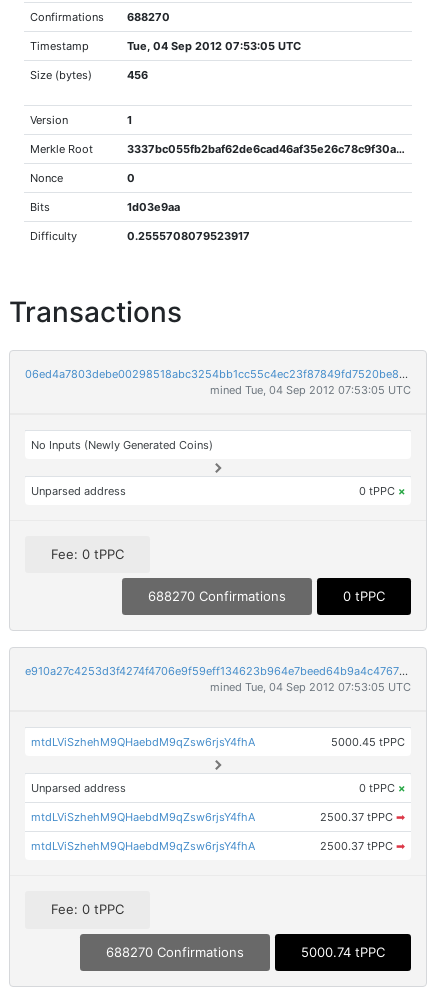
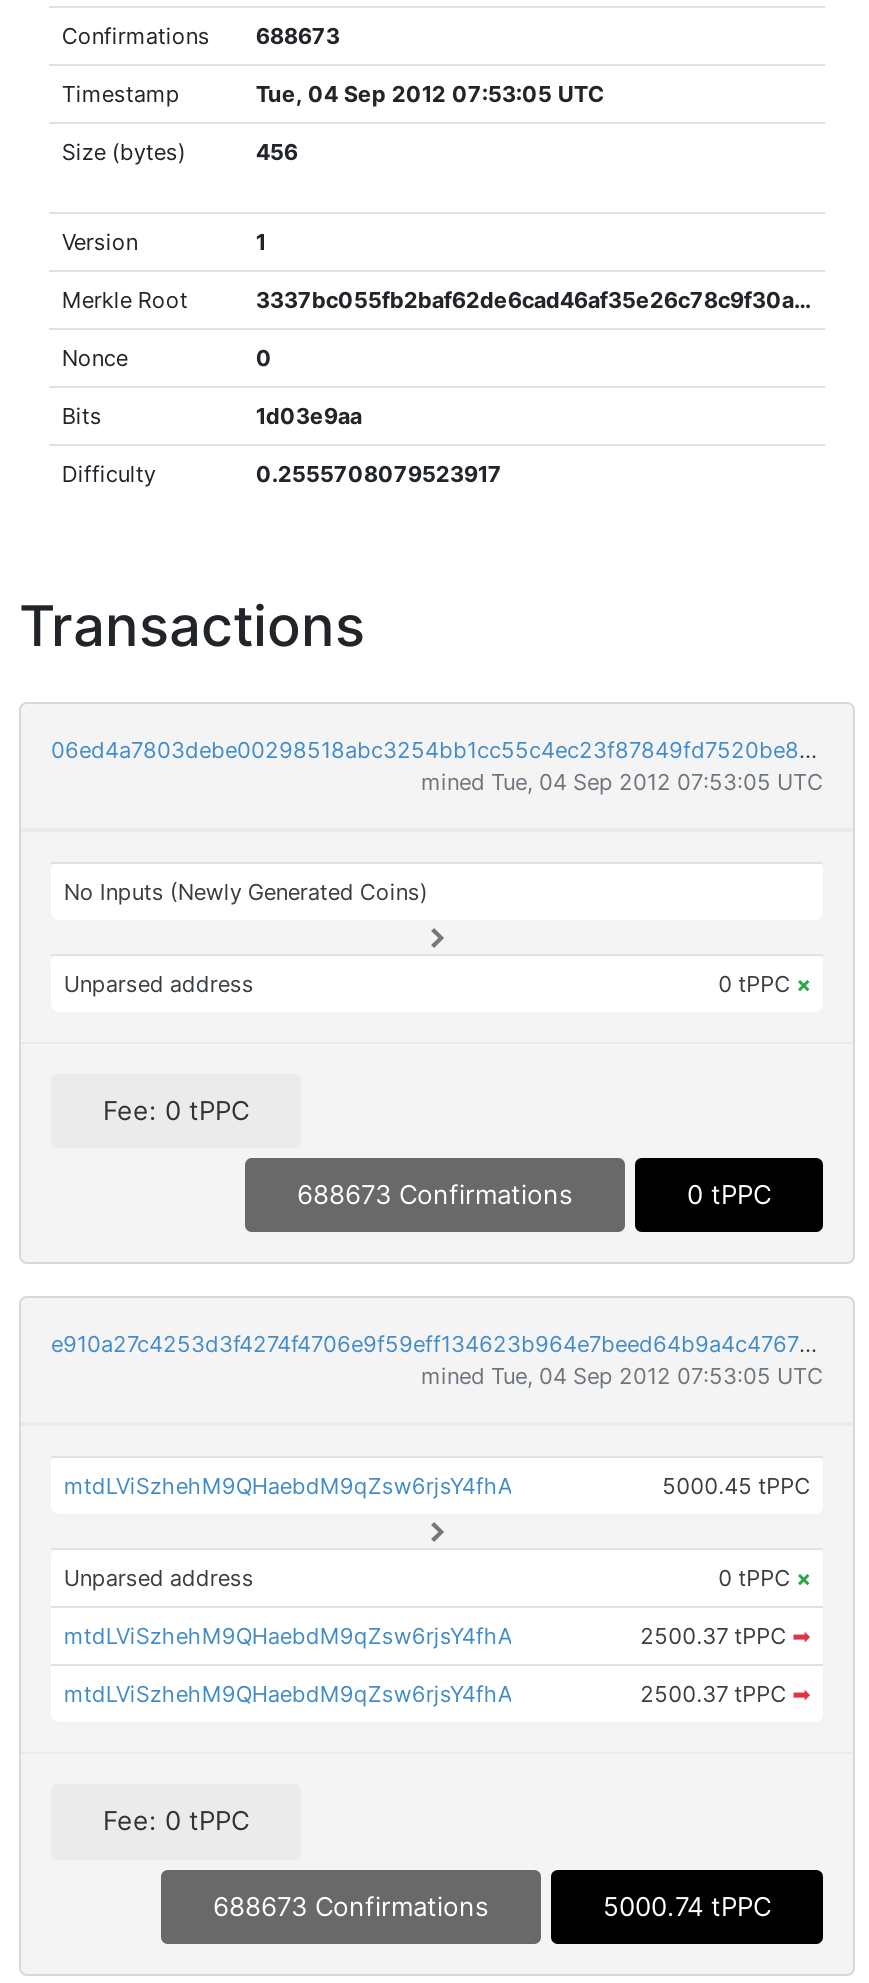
- Confirmations 688270
+ Confirmations 688673

- 688270 Confirmations
+ 688673 Confirmations

- 688270 Confirmations
+ 688673 Confirmations
